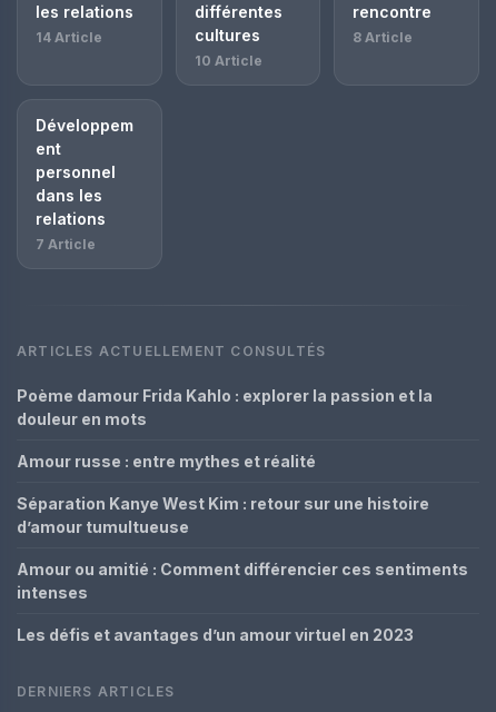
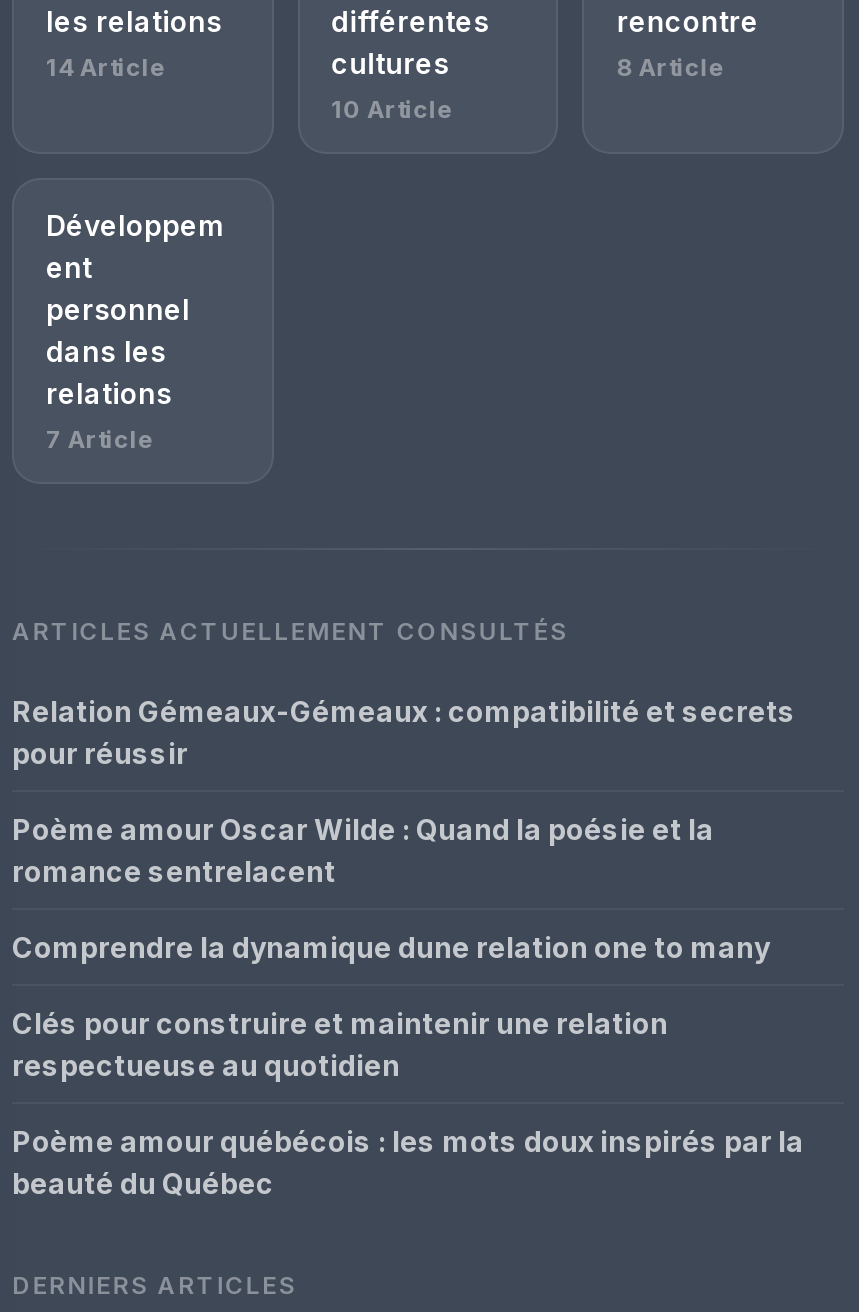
- Poème damour Frida Kahlo : explorer la passion et la
- douleur en mots
+ Relation Gémeaux-Gémeaux : compatibilité et secrets
+ pour réussir

- Amour russe : entre mythes et réalité
+ Poème amour Oscar Wilde : Quand la poésie et la
+ romance sentrelacent

- Séparation Kanye West Kim : retour sur une histoire
- d’amour tumultueuse
+ Comprendre la dynamique dune relation one to many

- Amour ou amitié : Comment différencier ces sentiments
- intenses
+ Clés pour construire et maintenir une relation
+ respectueuse au quotidien

- Les défis et avantages d’un amour virtuel en 2023
+ Poème amour québécois : les mots doux inspirés par la
+ beauté du Québec
